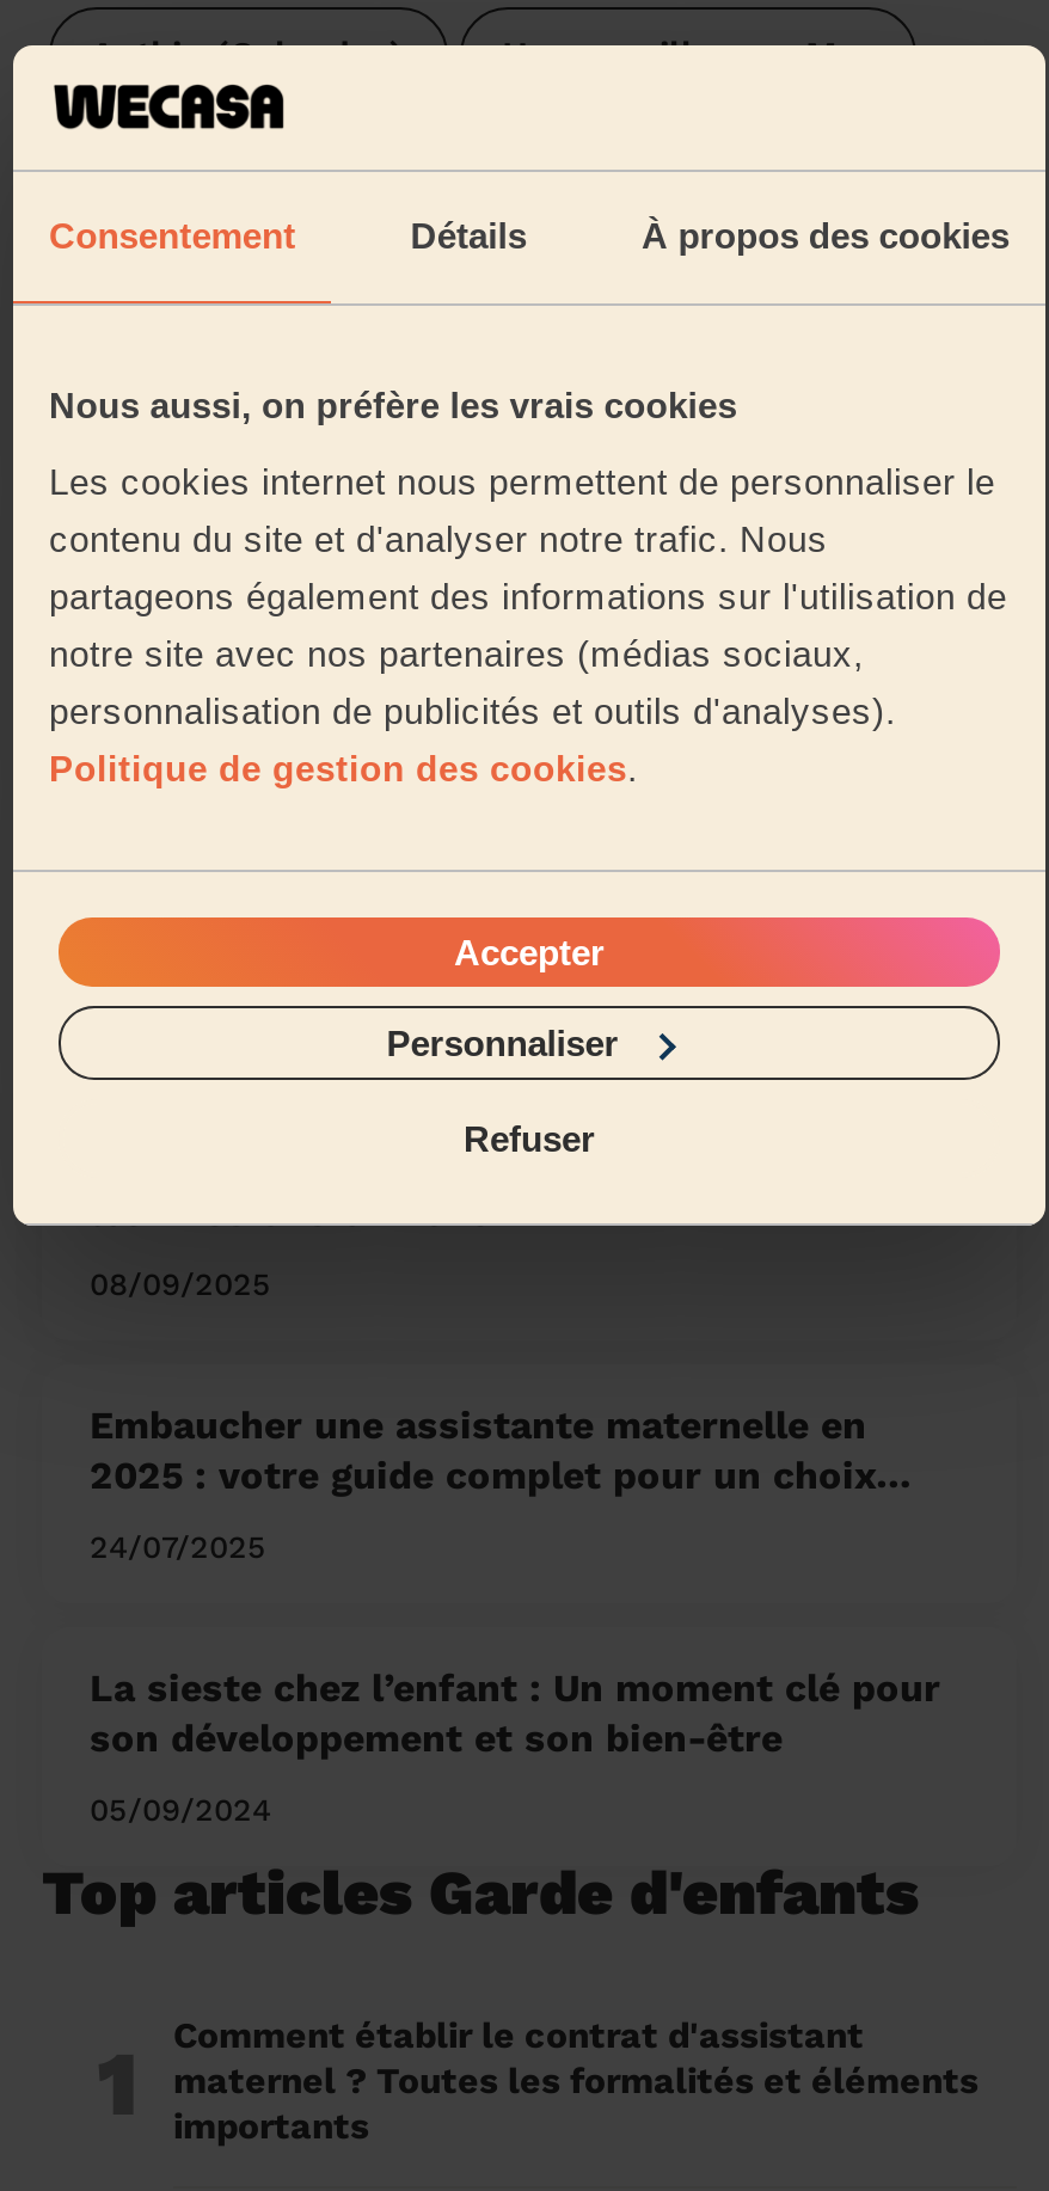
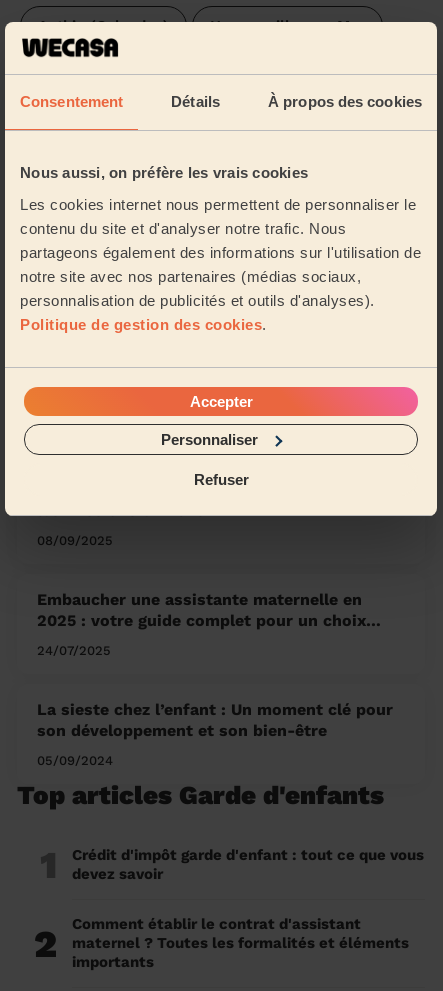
+ Crédit d'impôt garde d'enfant : tout ce que vous
+ devez savoir
+ 2
